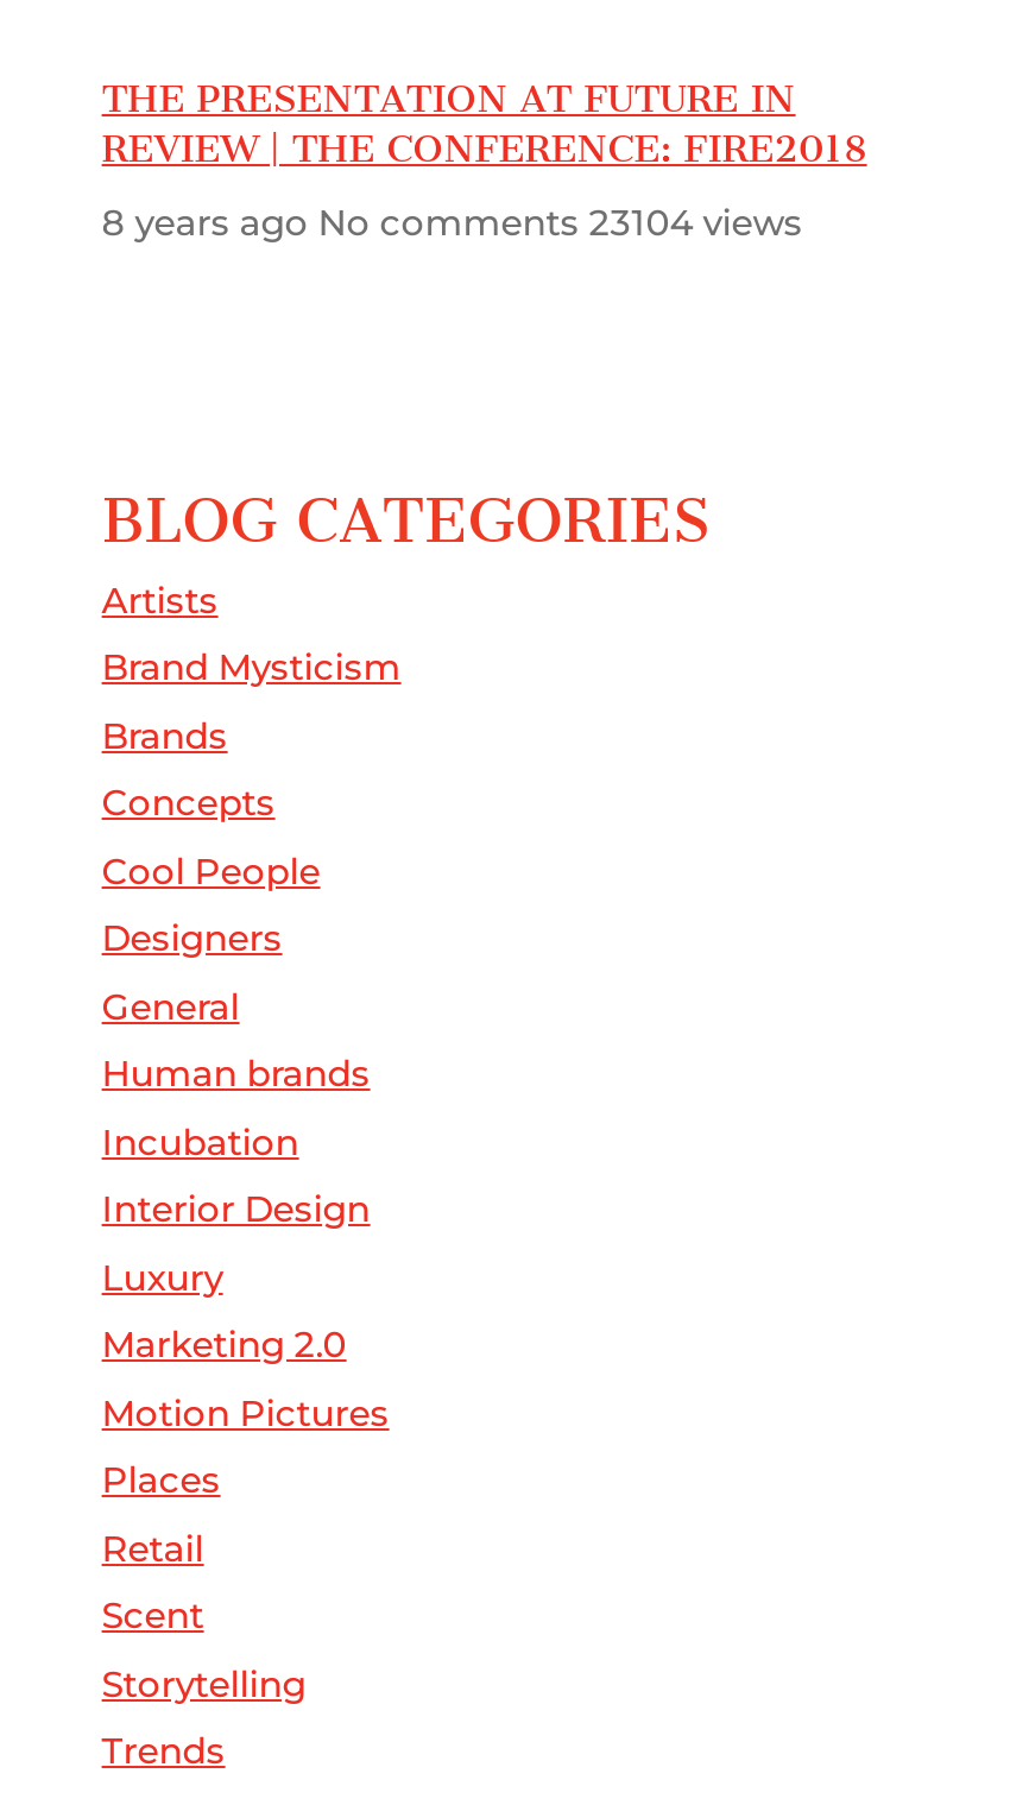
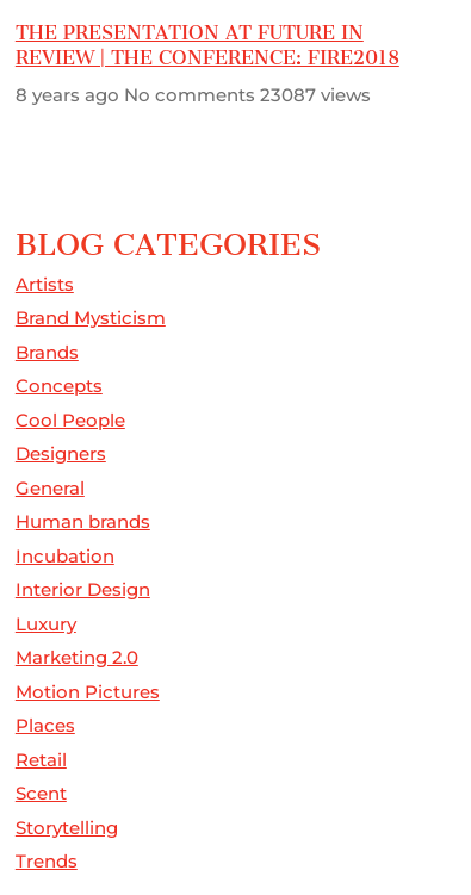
- 8 years ago No comments 23104 views
+ 8 years ago No comments 23087 views
